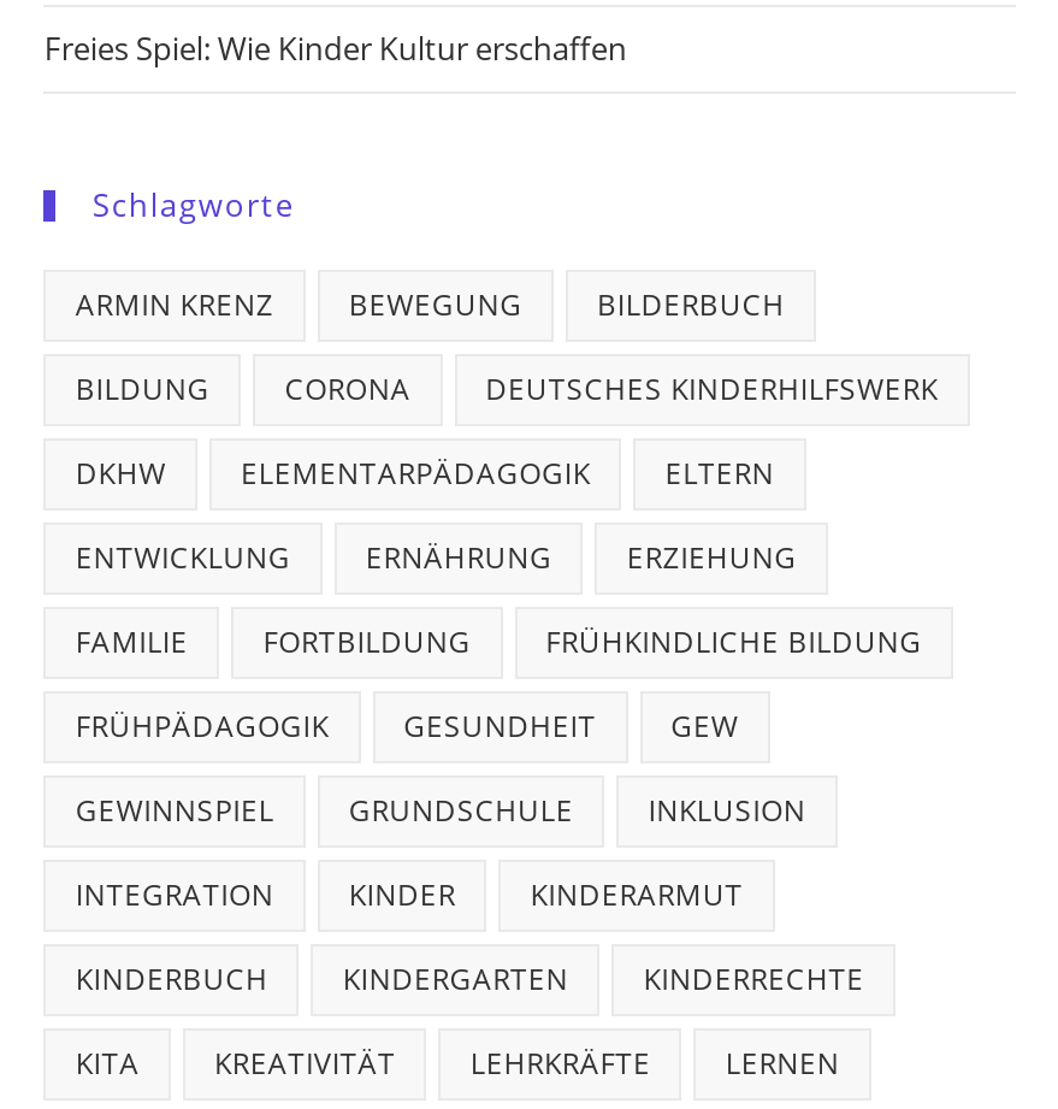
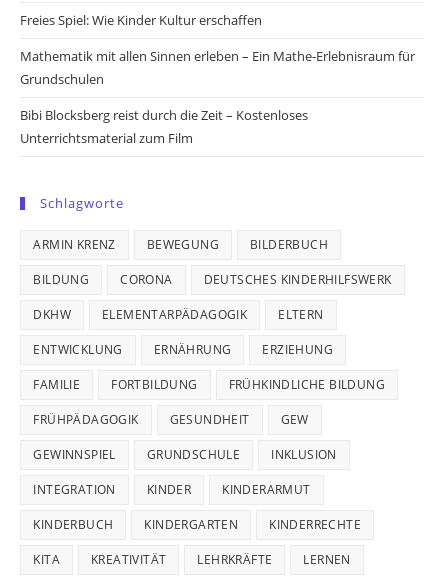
+ Mathematik mit allen Sinnen erleben – Ein Mathe-Erlebnisraum für
+ Grundschulen
+ Bibi Blocksberg reist durch die Zeit – Kostenloses
+ Unterrichtsmaterial zum Film
